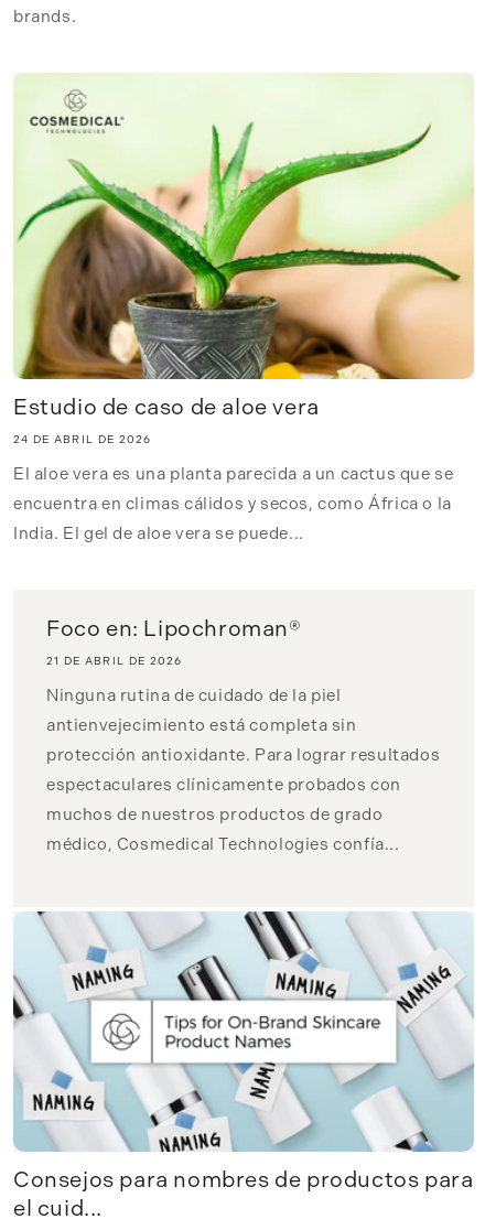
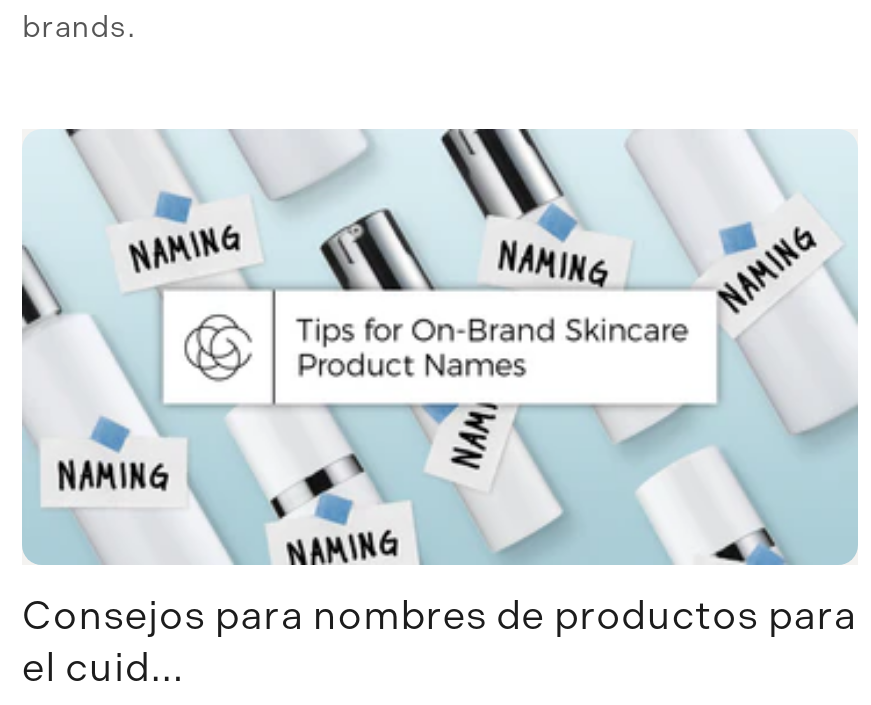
- [image]
- Estudio de caso de aloe vera
- 24 DE ABRIL DE 2026
- El aloe vera es una planta parecida a un cactus que se
- encuentra en climas cálidos y secos, como África o la
- India. El gel de aloe vera se puede...

- Foco en: Lipochroman®
- 21 DE ABRIL DE 2026
- Ninguna rutina de cuidado de la piel
- antienvejecimiento está completa sin
- protección antioxidante. Para lograr resultados
- espectaculares clínicamente probados con
- muchos de nuestros productos de grado
- médico, Cosmedical Technologies confía...
